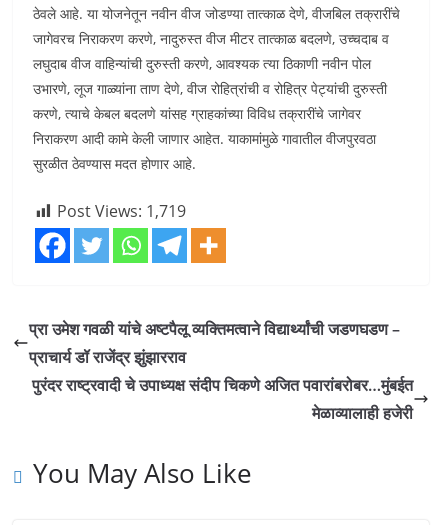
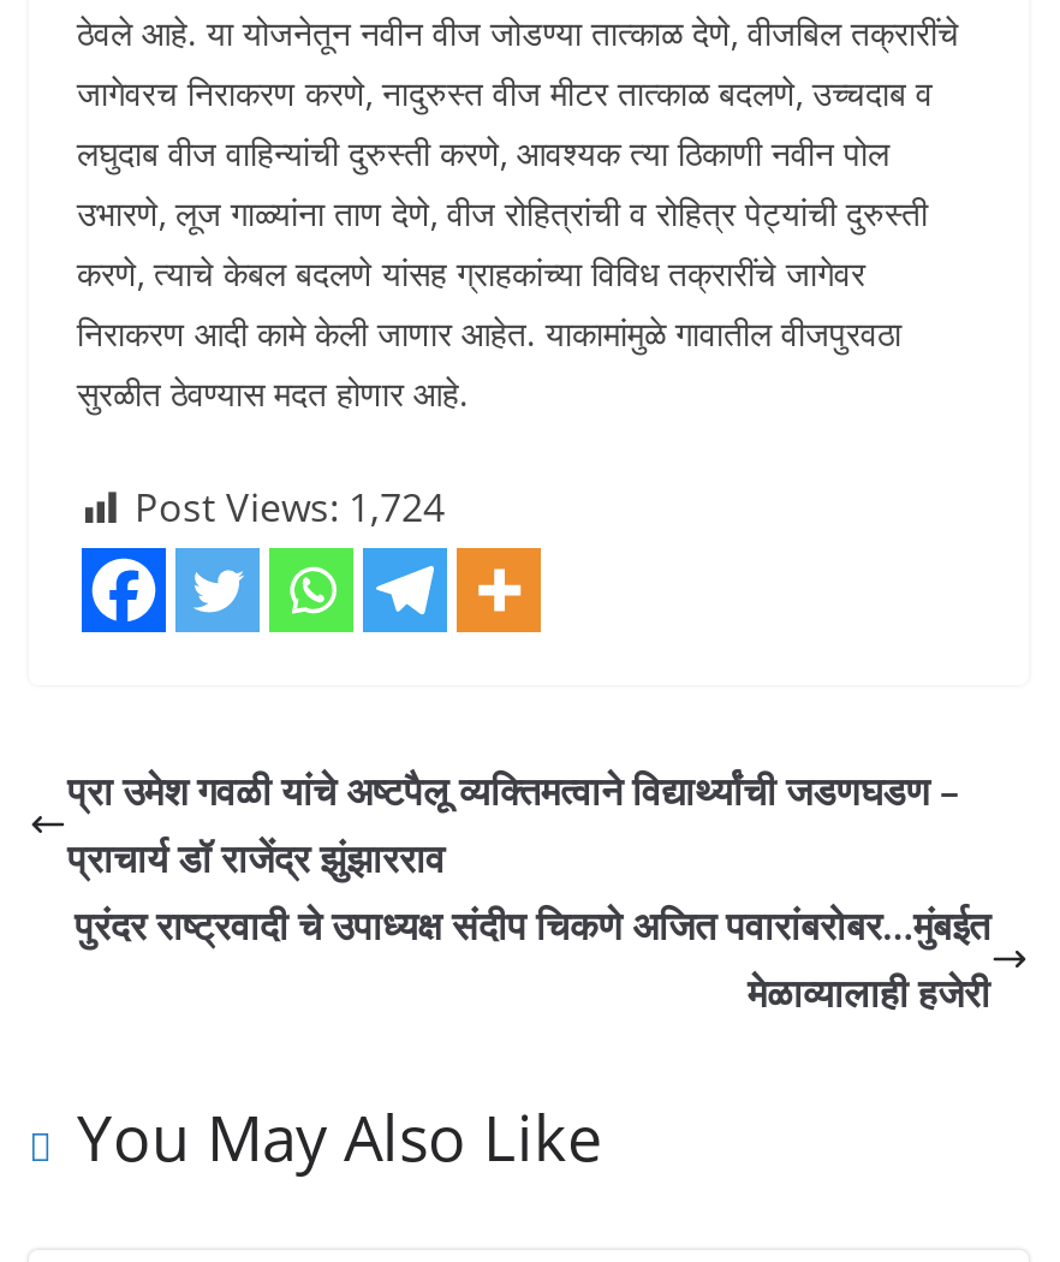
- Post Views: 1,719
+ Post Views: 1,724
